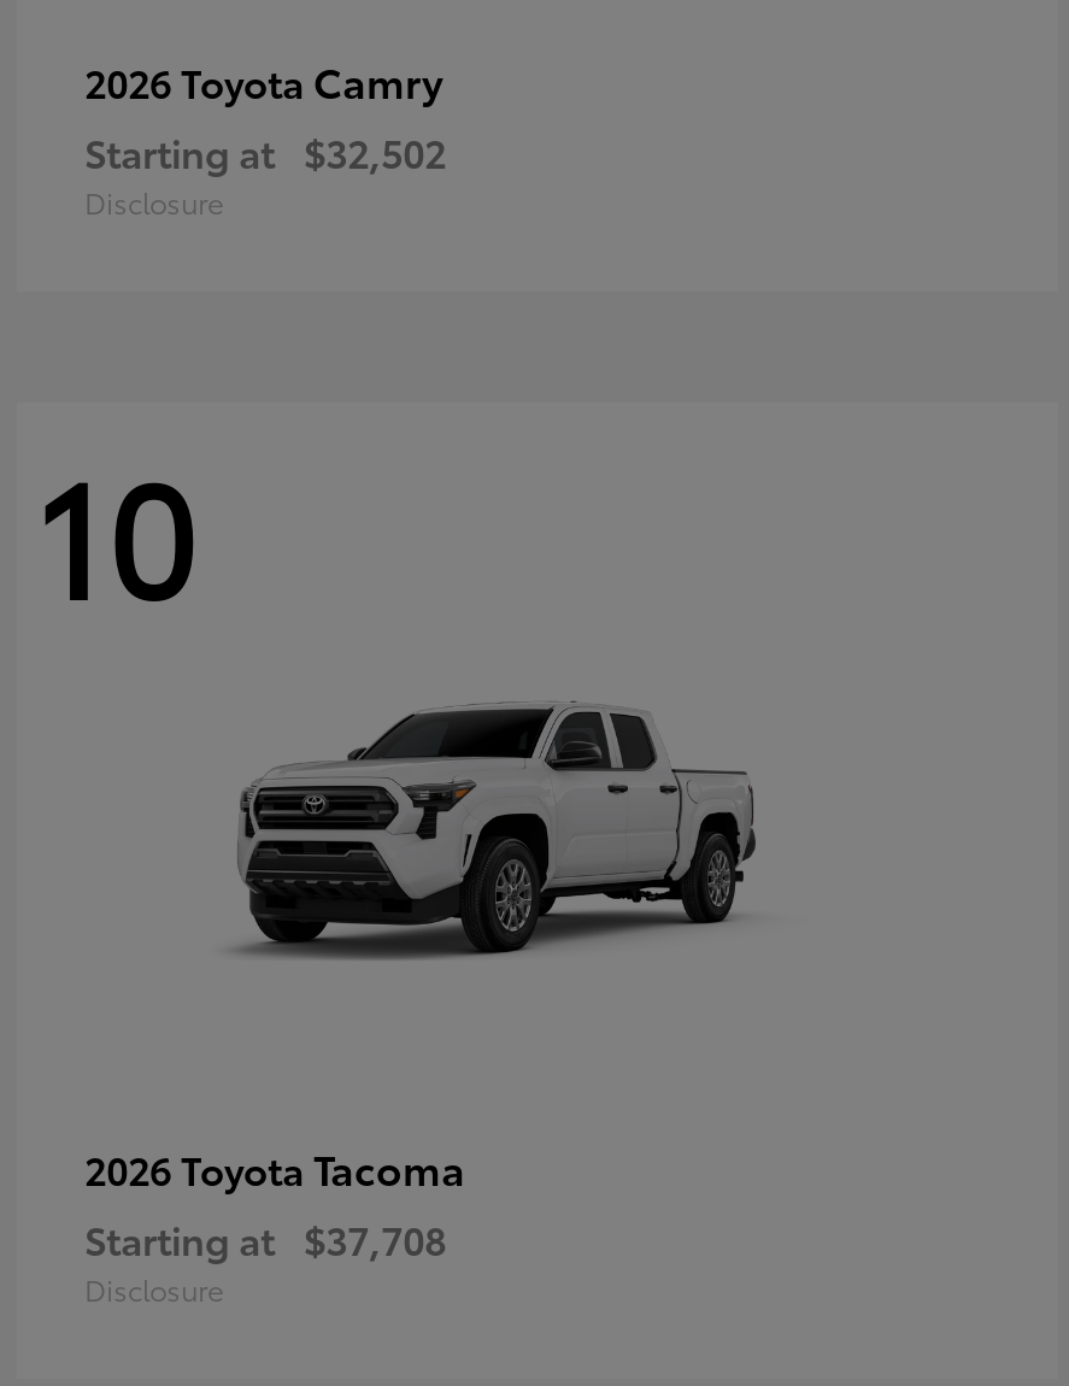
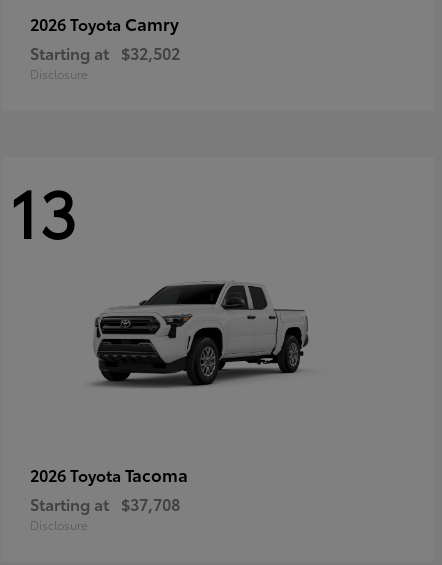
- 10
+ 13
